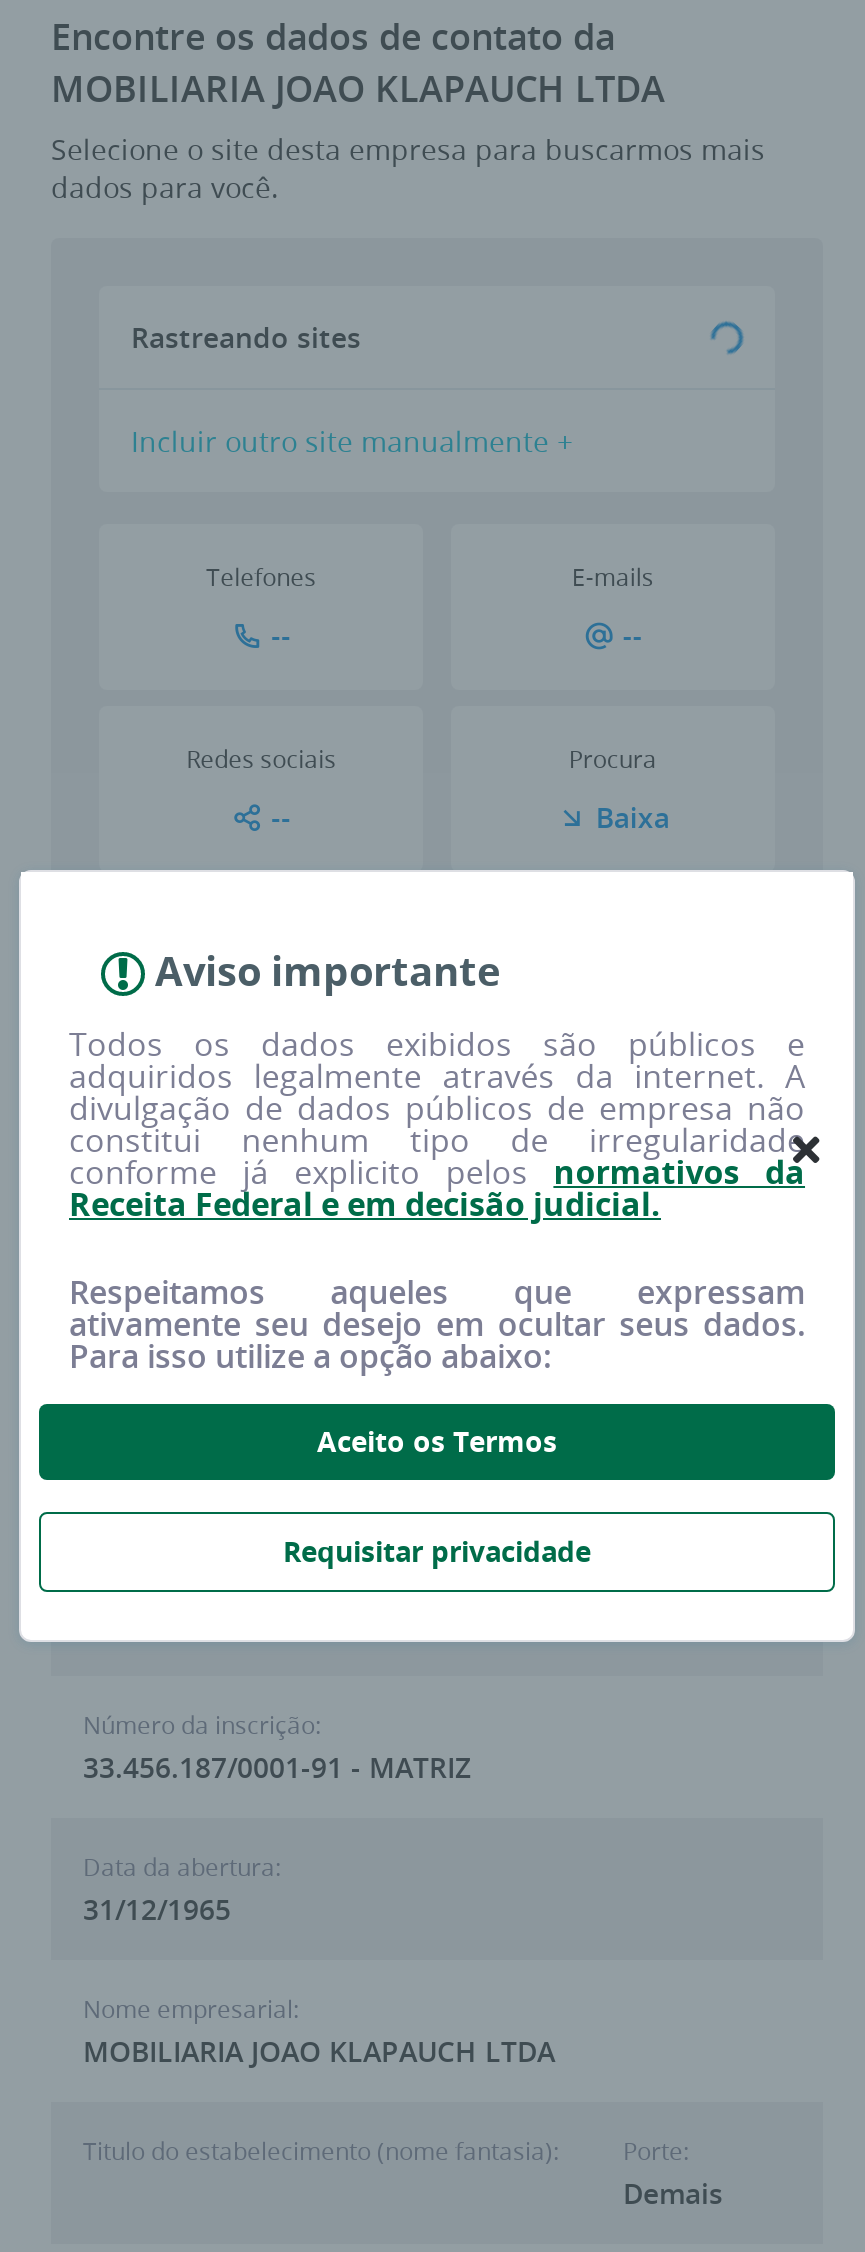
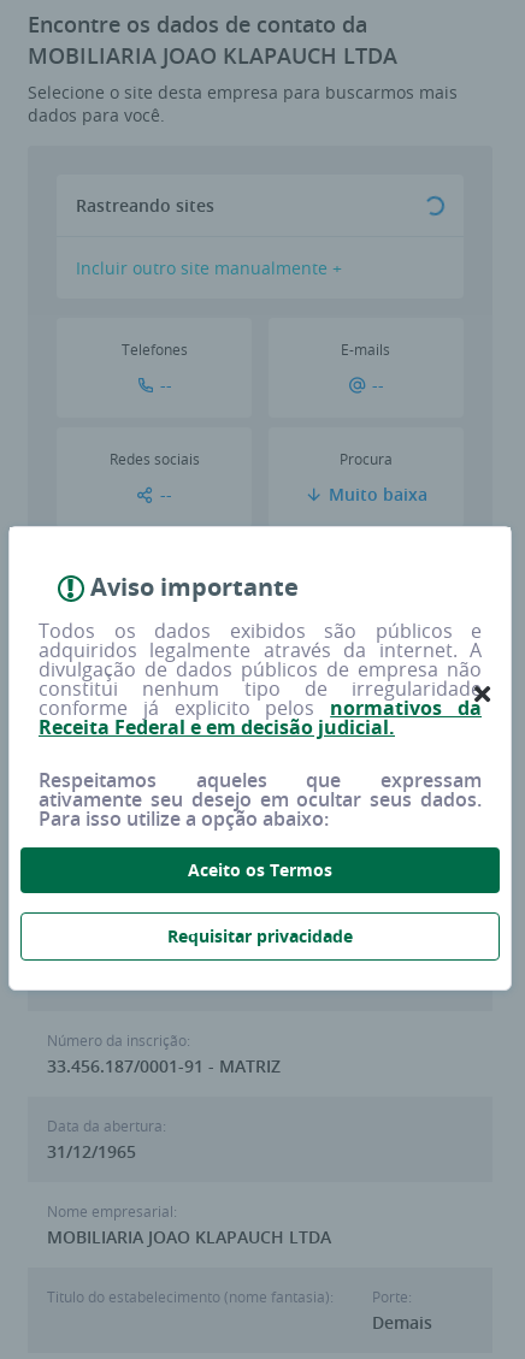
- Baixa
+ Muito baixa
